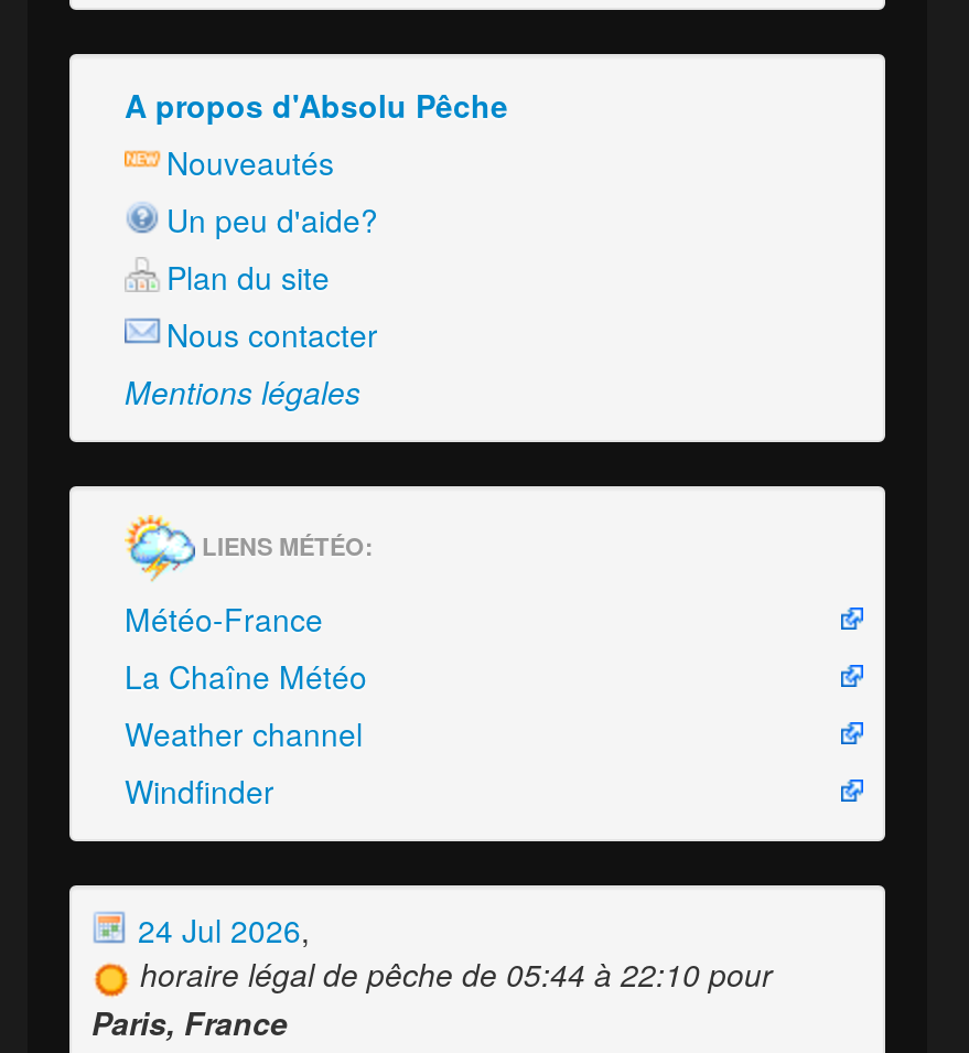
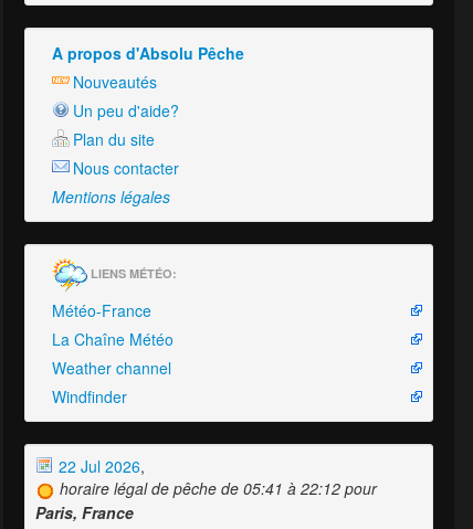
- 24 Jul 2026,
+ 22 Jul 2026,

- horaire légal de pêche de 05:44 à 22:10 pour
+ horaire légal de pêche de 05:41 à 22:12 pour
